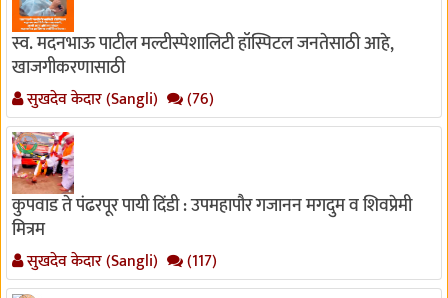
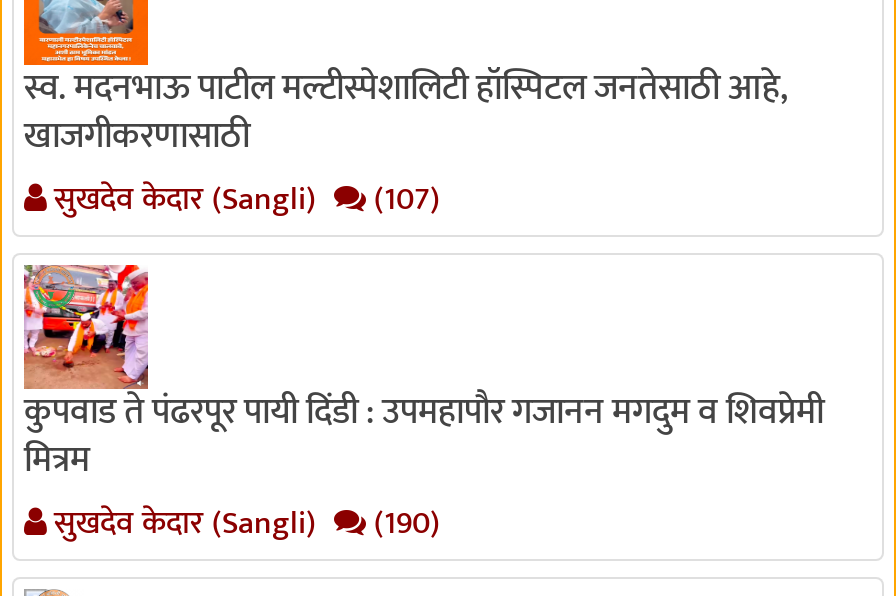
- सुखदेव केदार (Sangli) (76)
+ सुखदेव केदार (Sangli) (107)

- सुखदेव केदार (Sangli) (117)
+ सुखदेव केदार (Sangli) (190)
